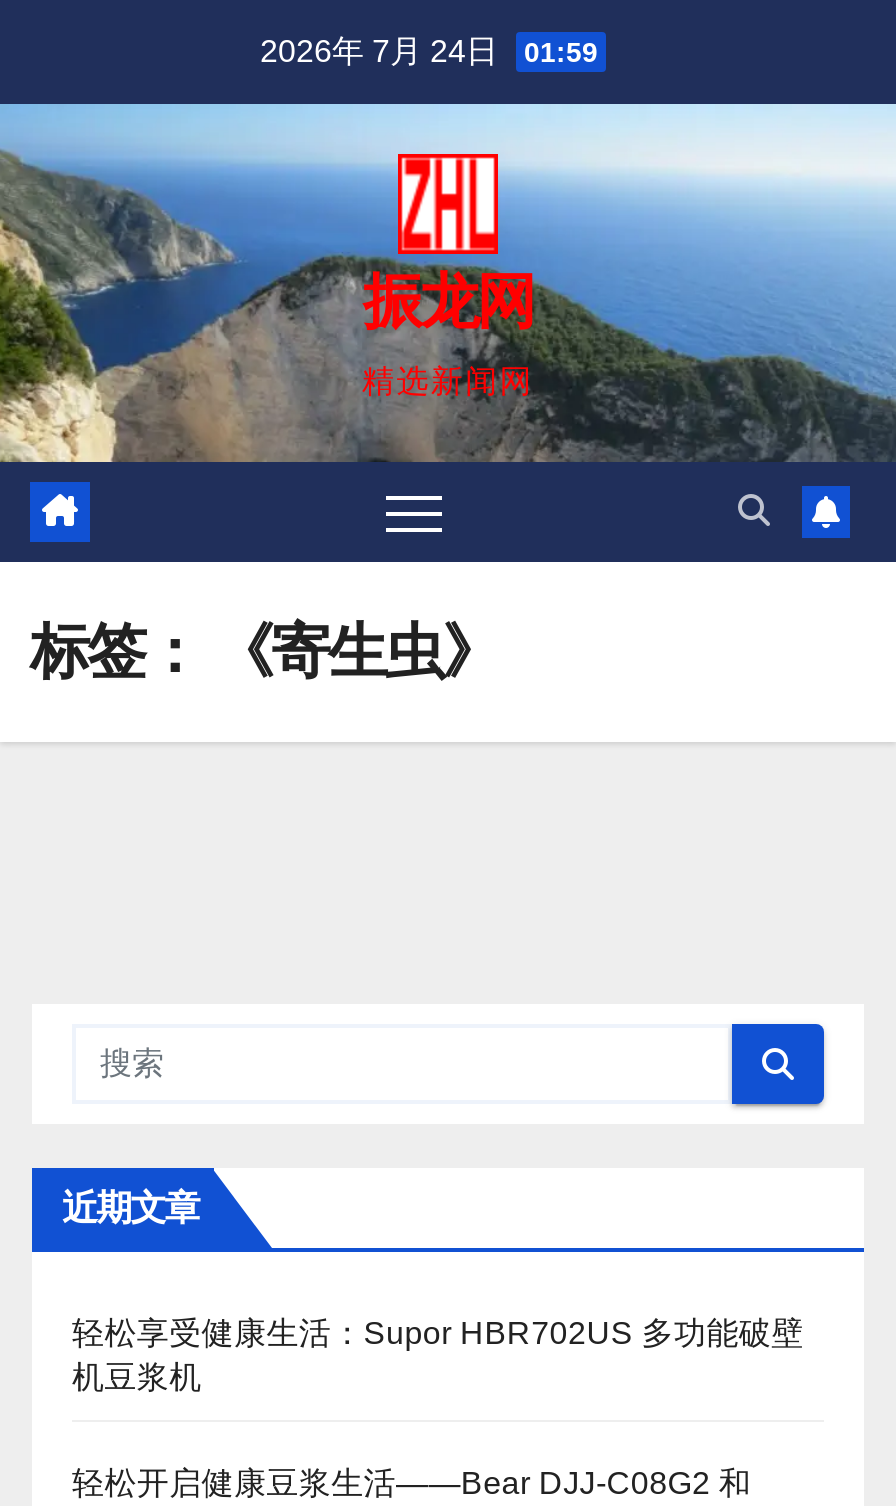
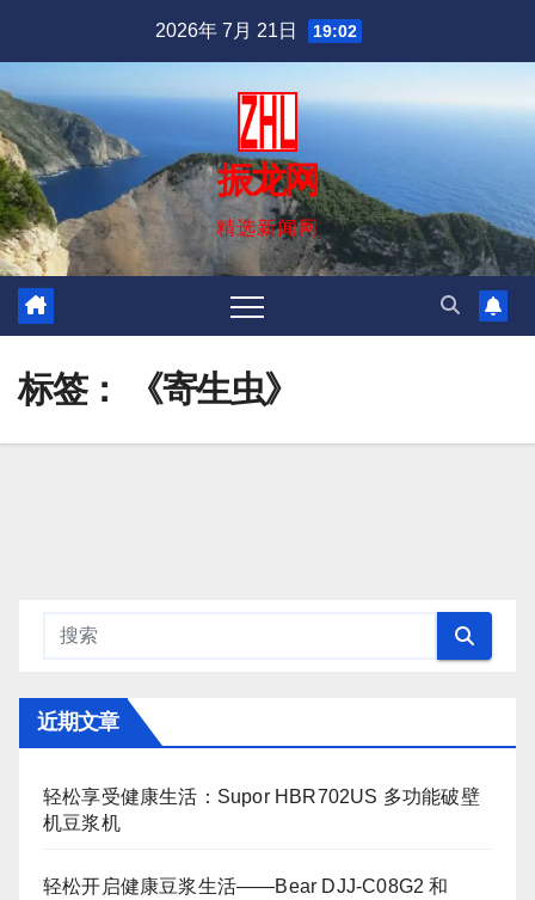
- 2026年 7月 24日 01:59
+ 2026年 7月 21日 19:02
